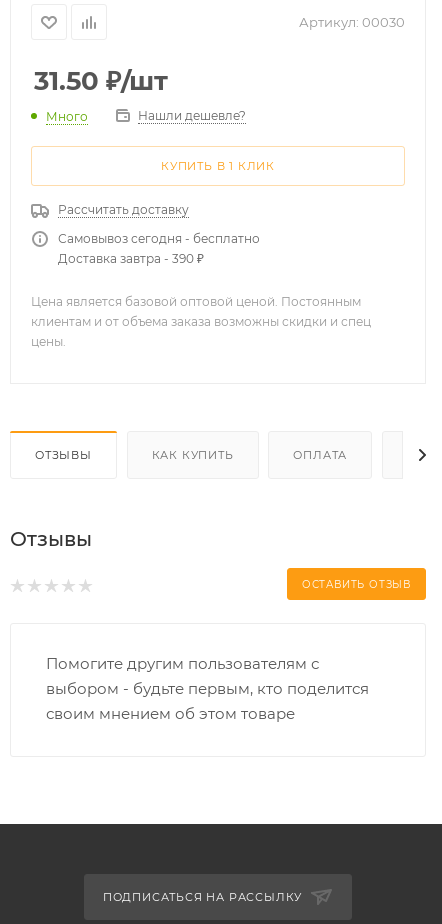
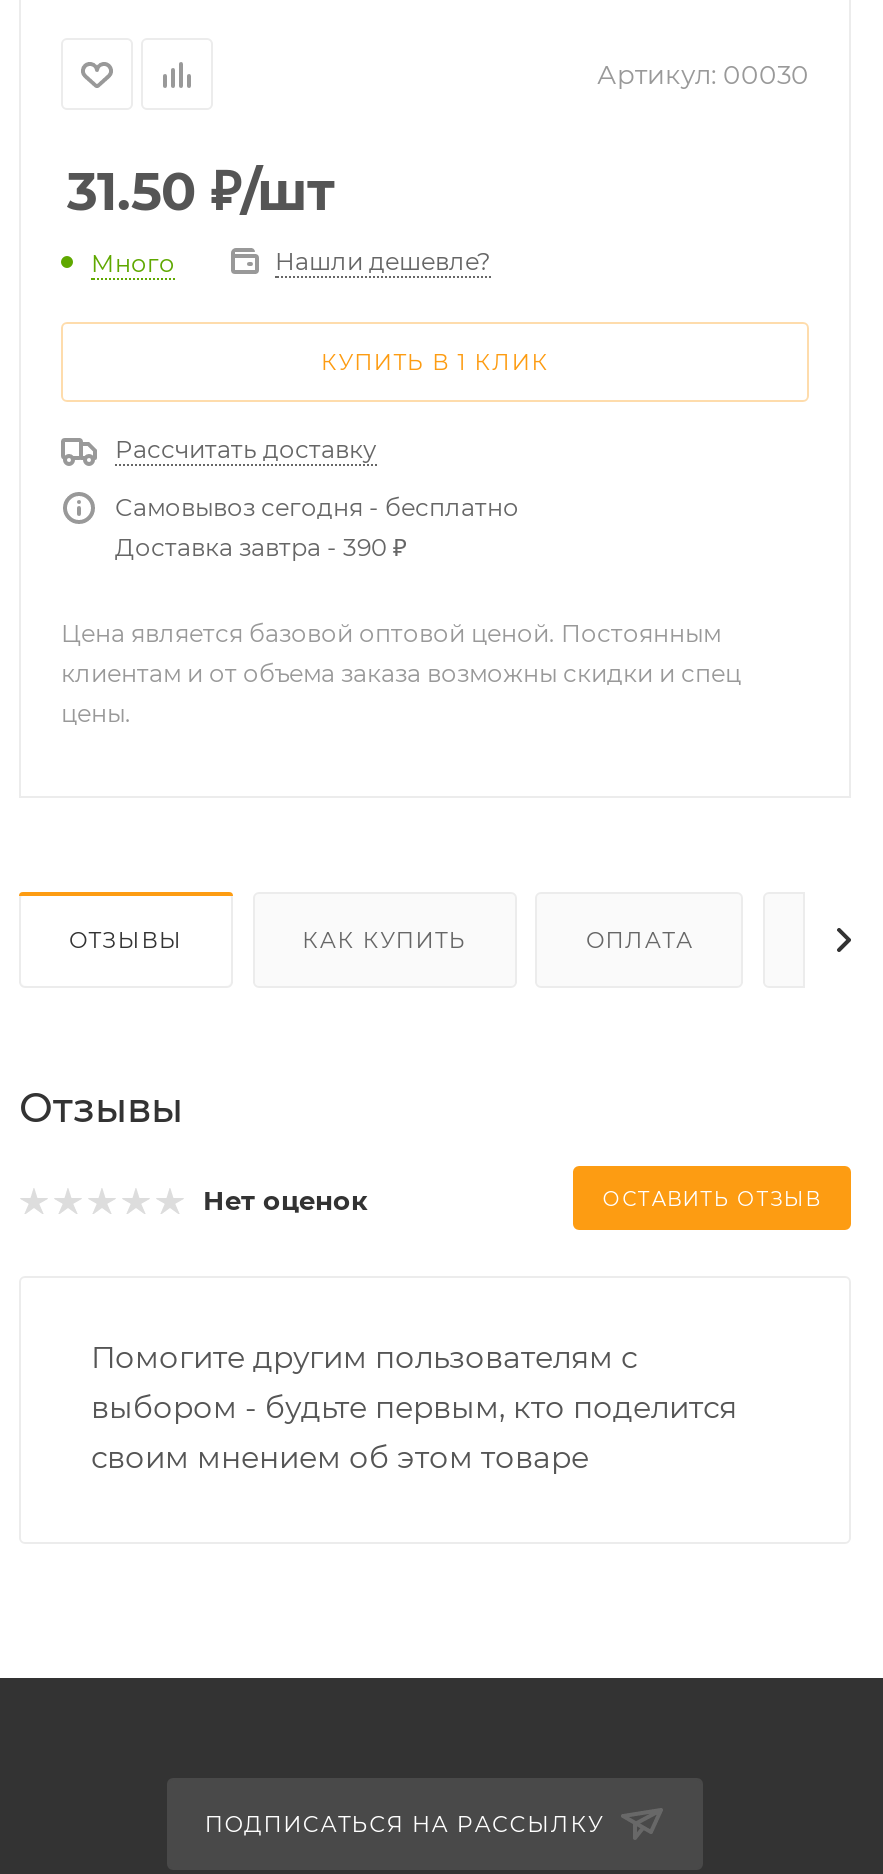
+ Нет оценок
